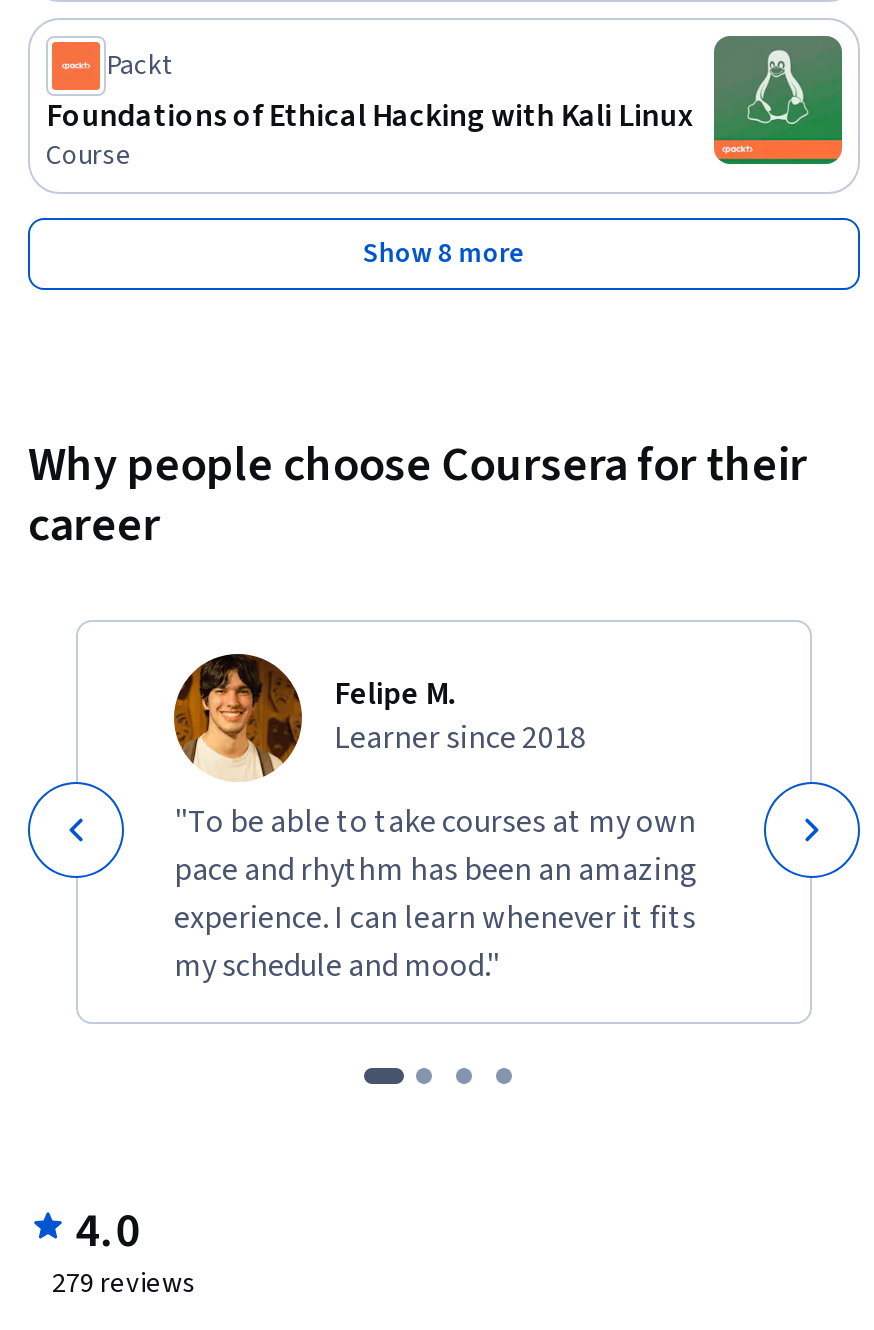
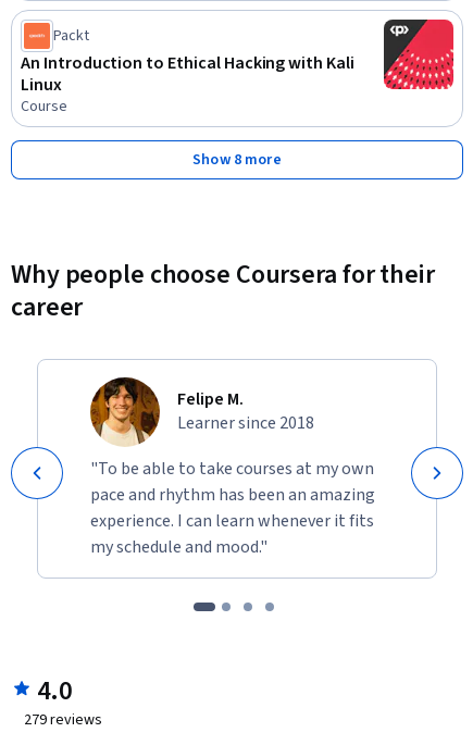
- [image]
- Foundations of Ethical Hacking with Kali Linux
+ [image]
+ An Introduction to Ethical Hacking with Kali
+ Linux
